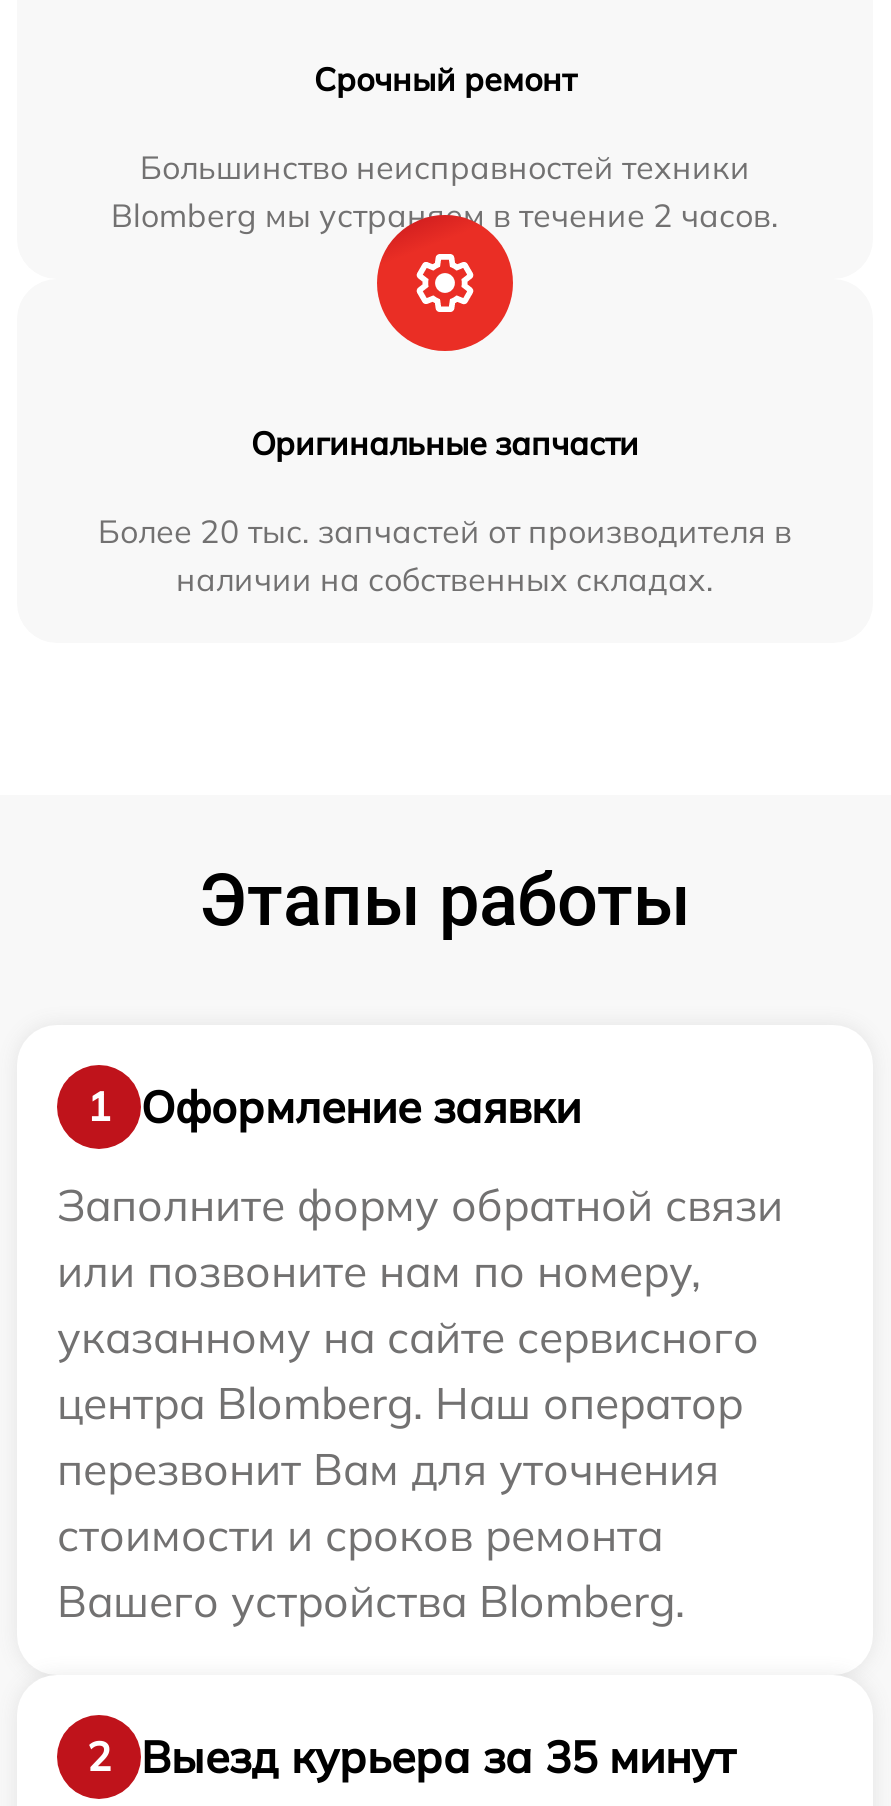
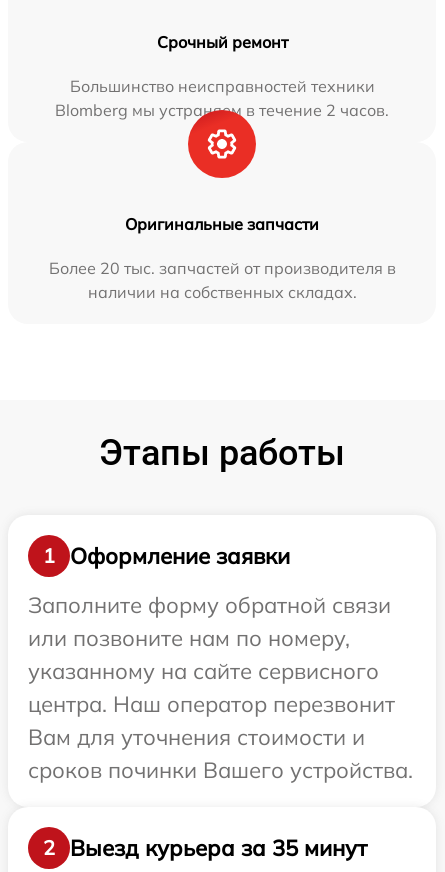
- центра Blomberg. Наш оператор
- перезвонит Вам для уточнения
- стоимости и сроков ремонта
- Вашего устройства Blomberg.
+ центра. Наш оператор перезвонит
+ Вам для уточнения стоимости и
+ сроков починки Вашего устройства.
